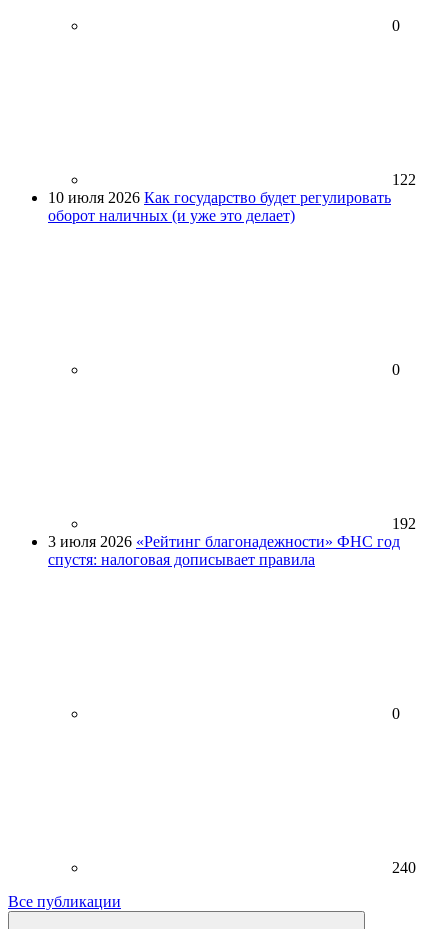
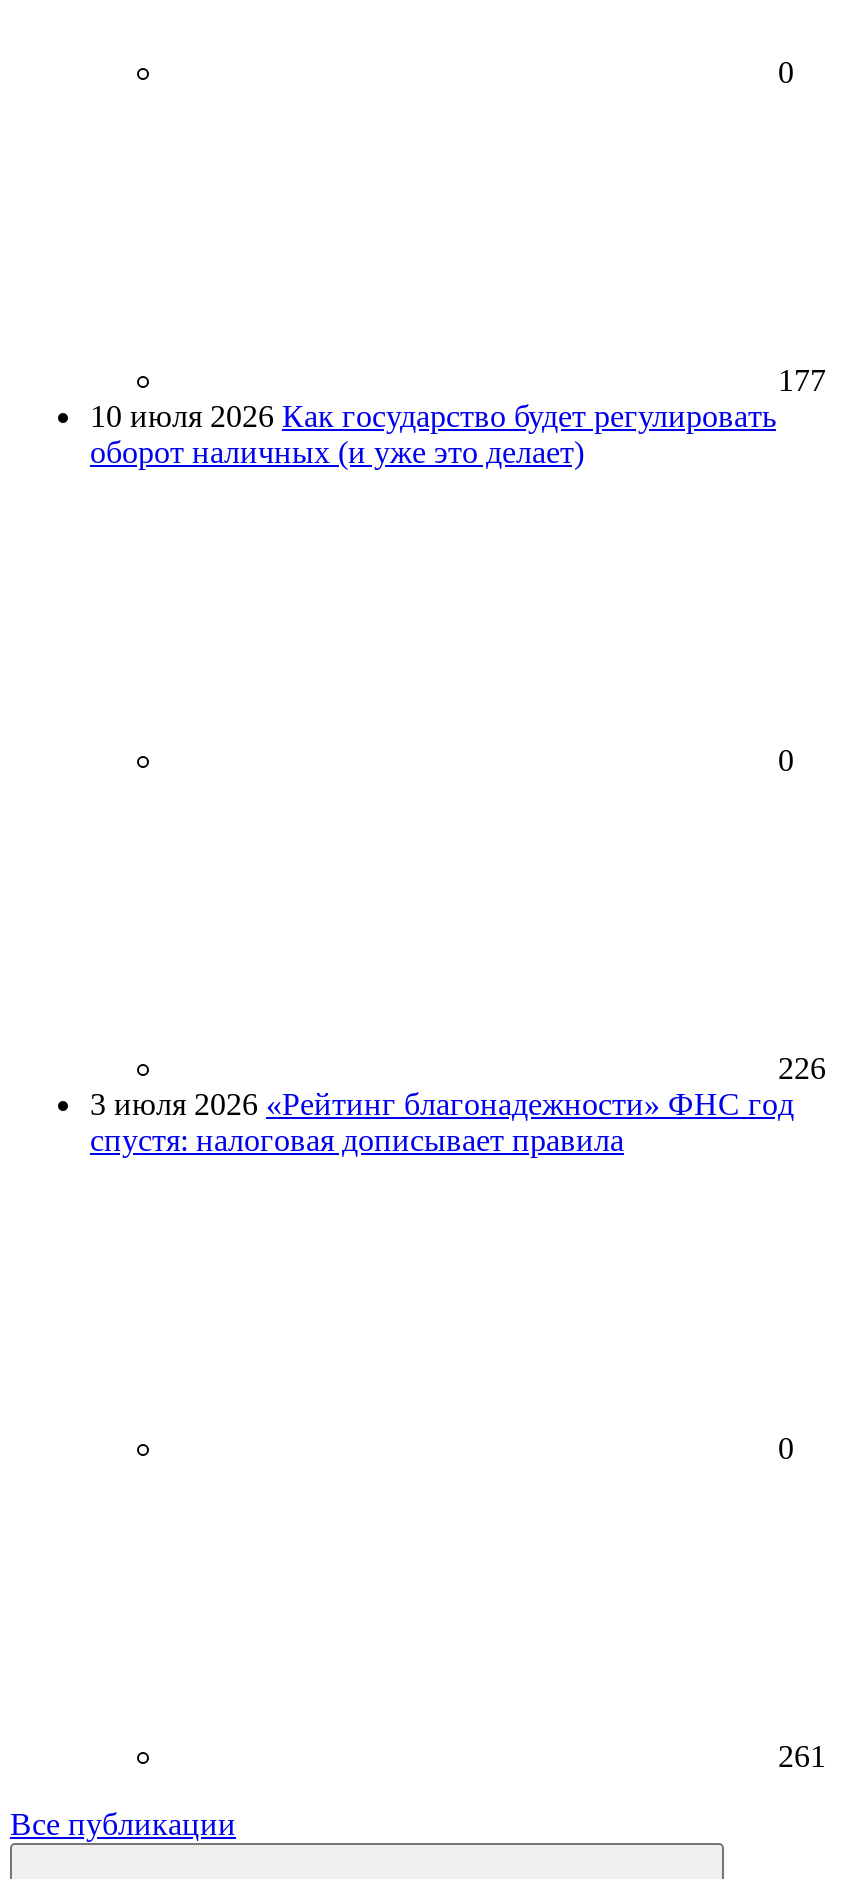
- 122
+ 177

- 192
+ 226

- 240
+ 261
